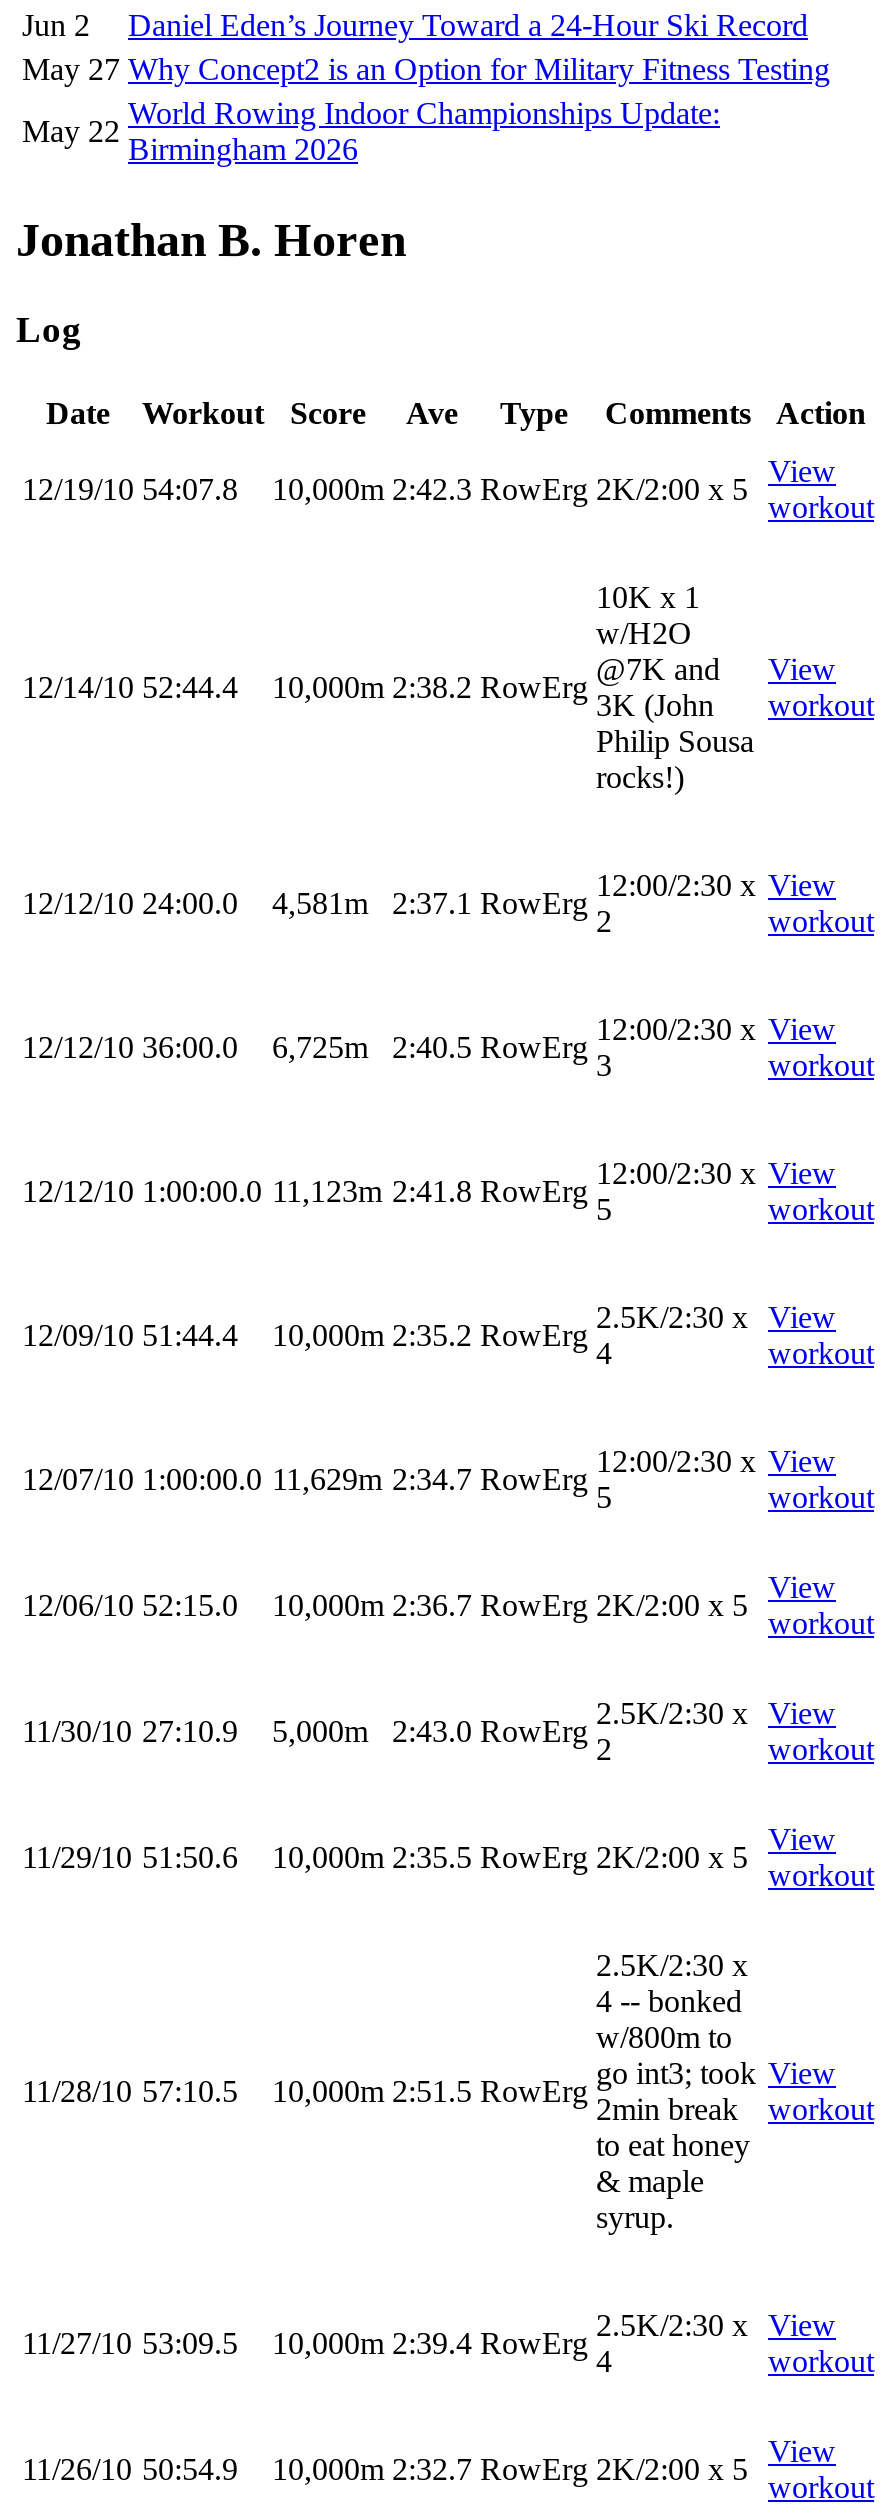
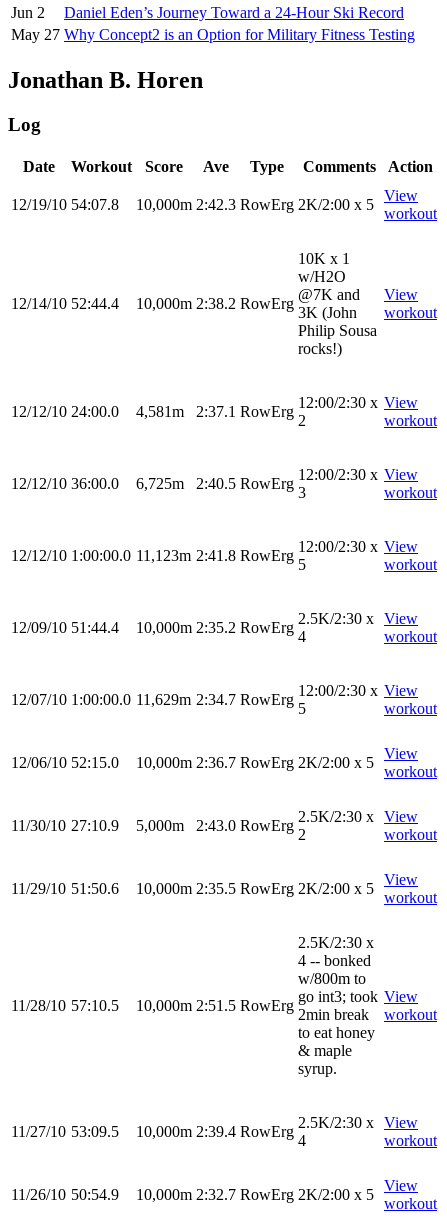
- World Rowing Indoor Championships Update:
- Birmingham 2026

- May 22
